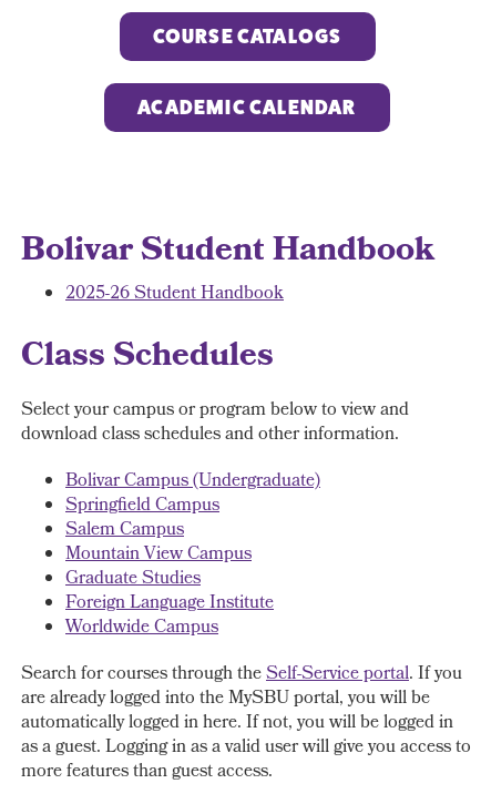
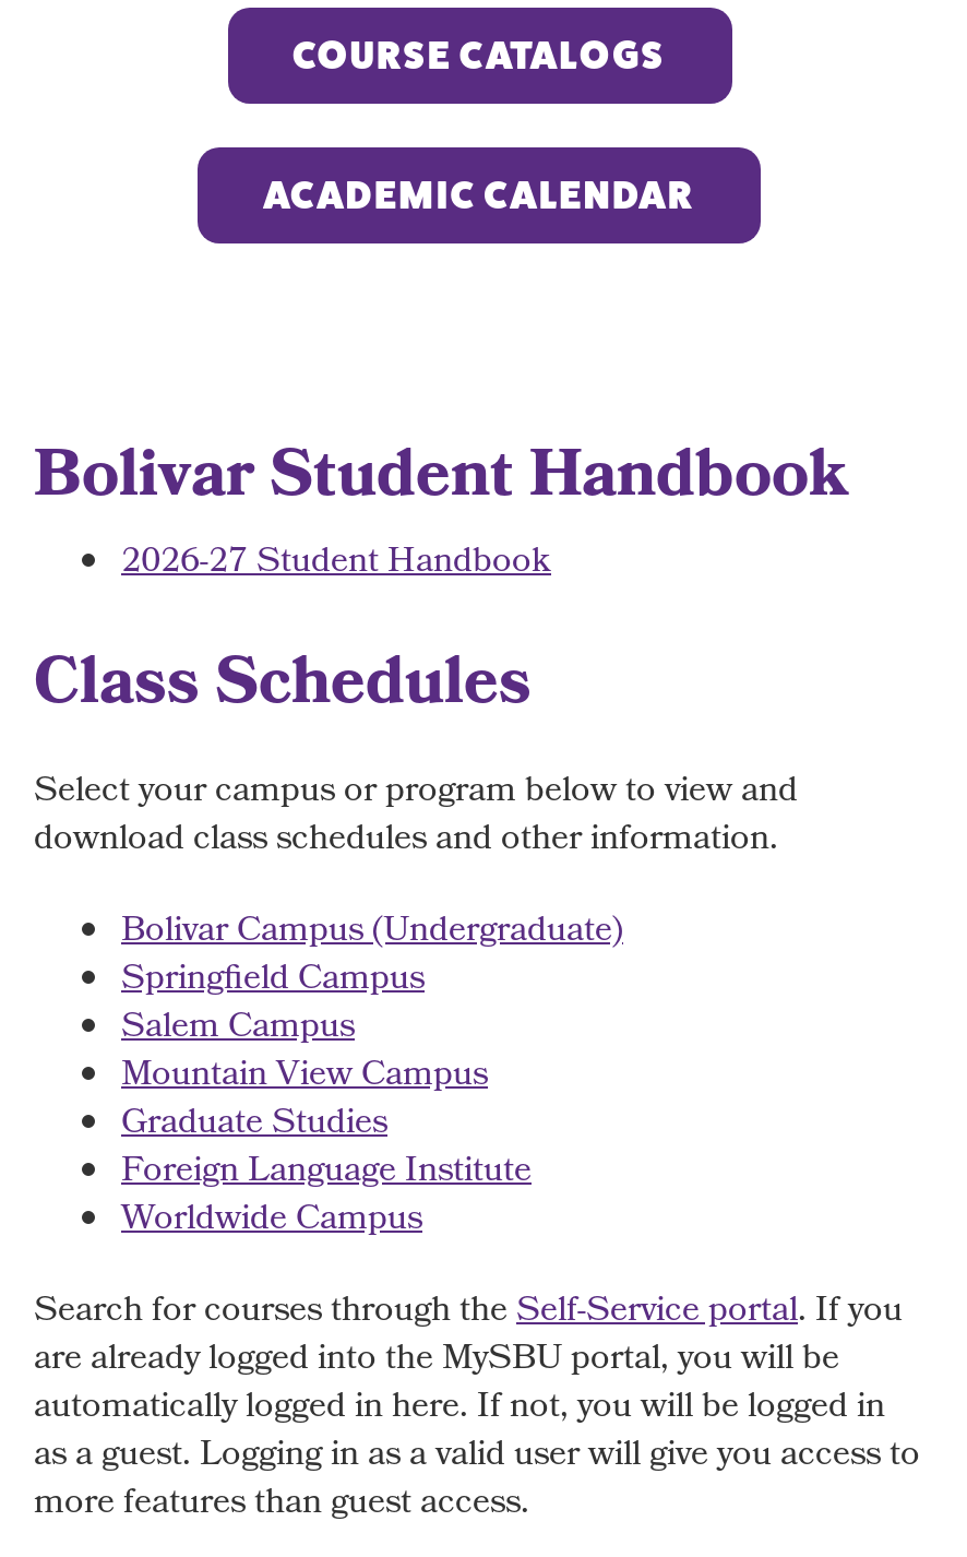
- 2025-26 Student Handbook
+ 2026-27 Student Handbook
